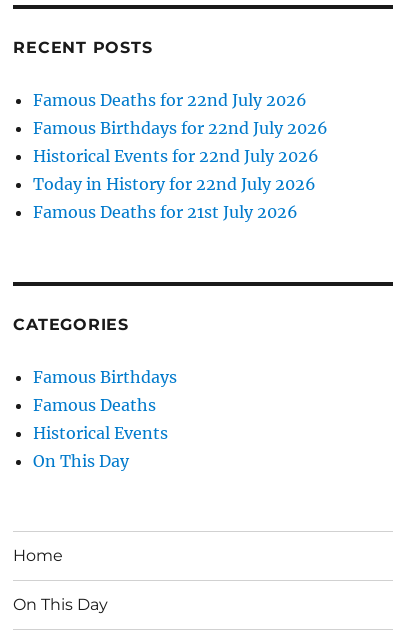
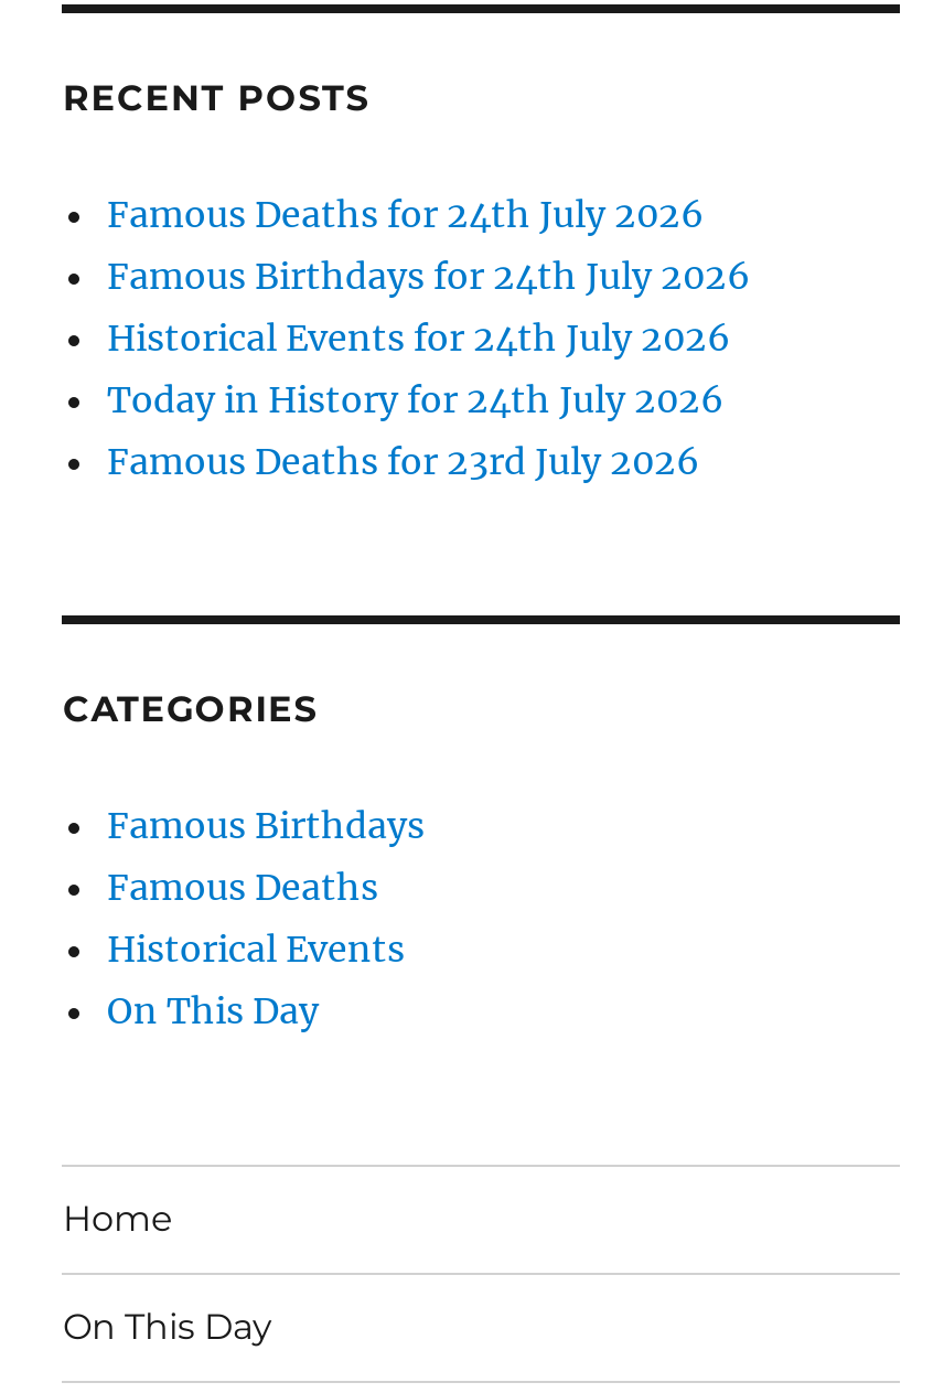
- Famous Deaths for 22nd July 2026
+ Famous Deaths for 24th July 2026

- Famous Birthdays for 22nd July 2026
+ Famous Birthdays for 24th July 2026

- Historical Events for 22nd July 2026
+ Historical Events for 24th July 2026

- Today in History for 22nd July 2026
+ Today in History for 24th July 2026

- Famous Deaths for 21st July 2026
+ Famous Deaths for 23rd July 2026
